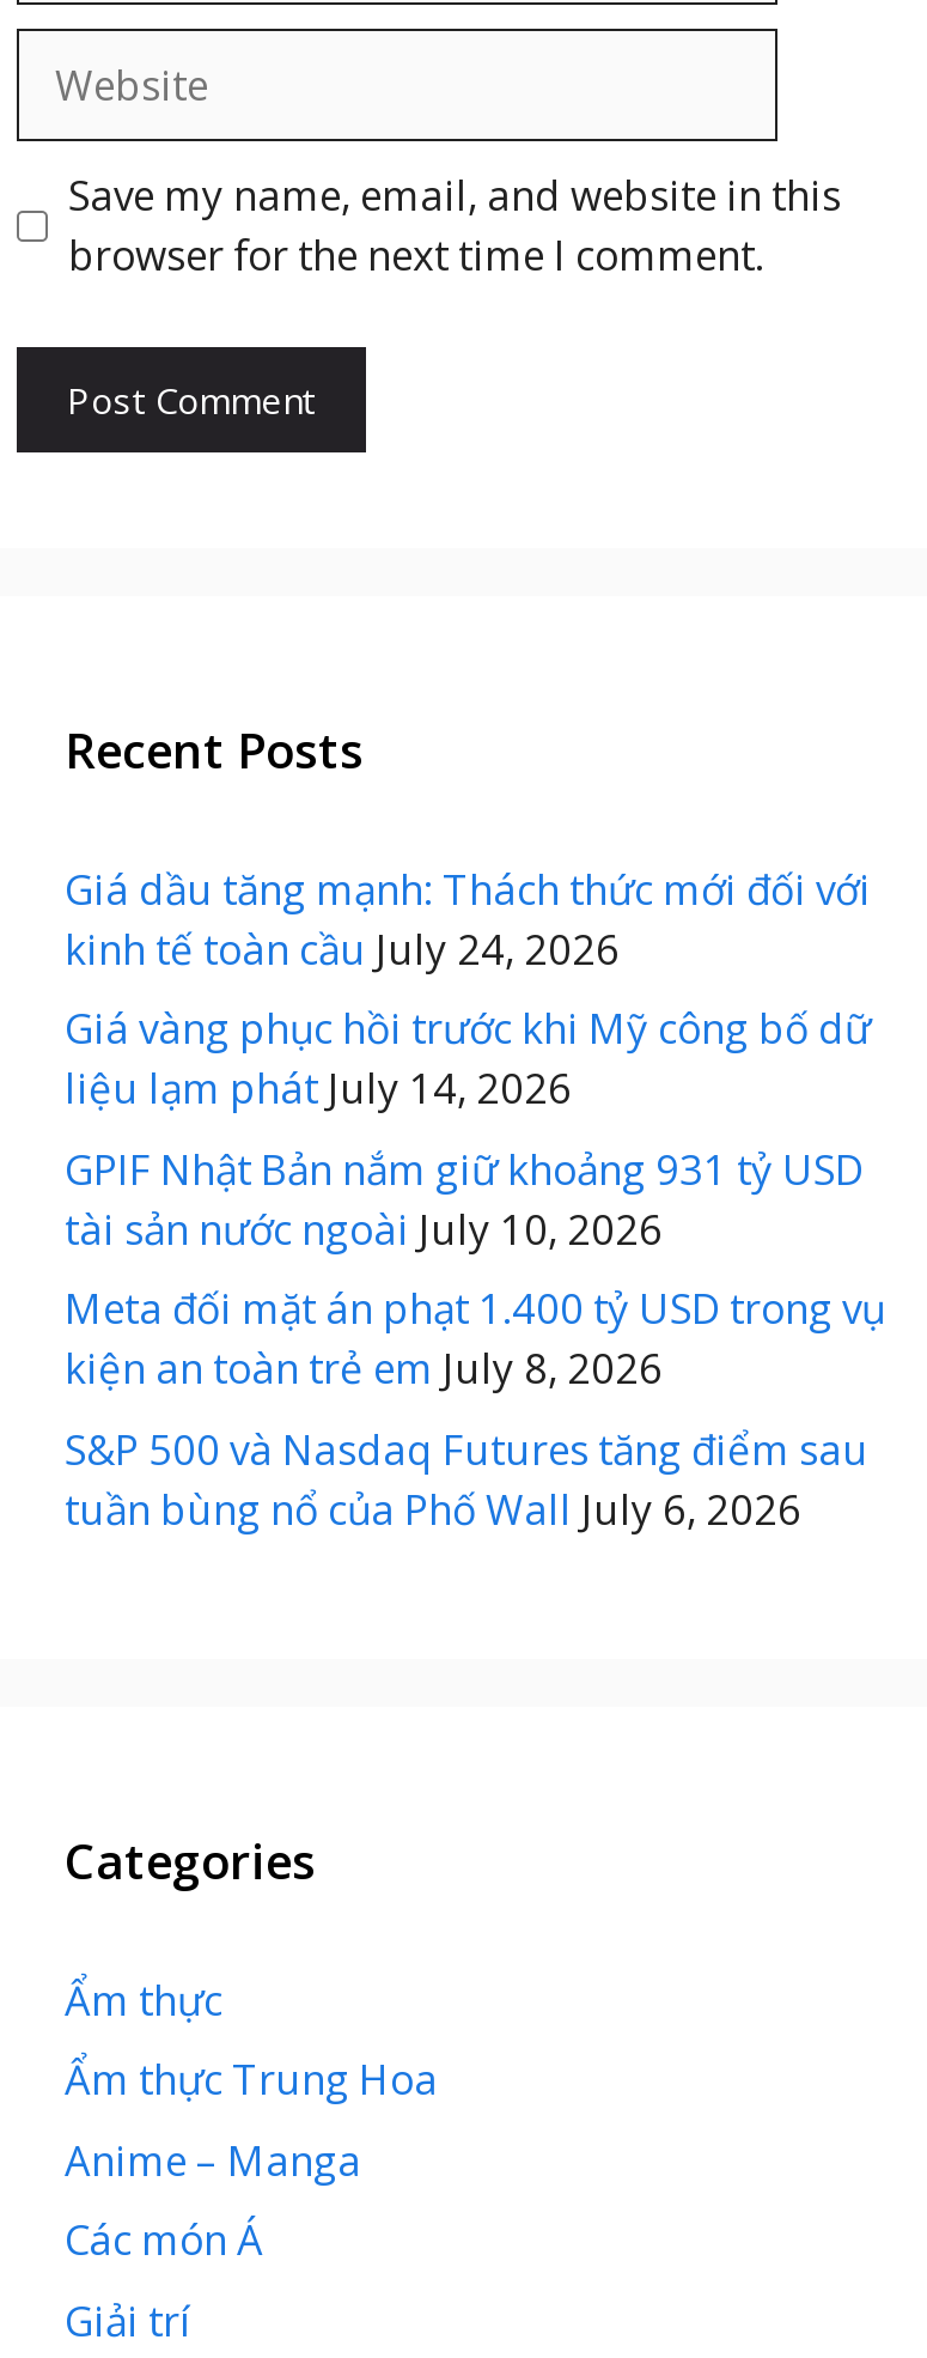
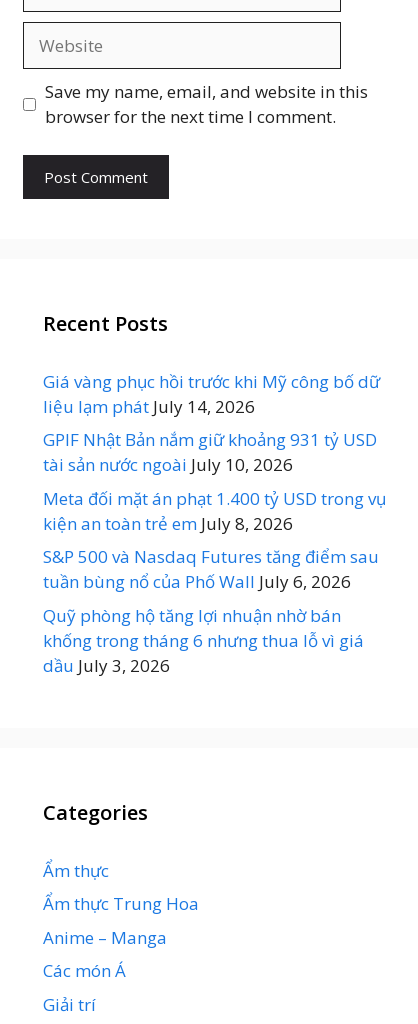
- Giá dầu tăng mạnh: Thách thức mới đối với
- kinh tế toàn cầu July 24, 2026

moved up: Giá vàng phục hồi trước khi Mỹ công bố dữ | liệu lạm phát July 14, 2026 | GPIF Nhật Bản nắm giữ khoảng 931 tỷ USD | tài sản nước ngoài July 10, 2026 | Meta đối mặt án phạt 1.400 tỷ USD trong vụ | kiện an toàn trẻ em July 8, 2026 | S&P 500 và Nasdaq Futures tăng điểm sau | tuần bùng nổ của Phố Wall July 6, 2026

+ Quỹ phòng hộ tăng lợi nhuận nhờ bán
+ khống trong tháng 6 nhưng thua lỗ vì giá
+ dầu July 3, 2026
